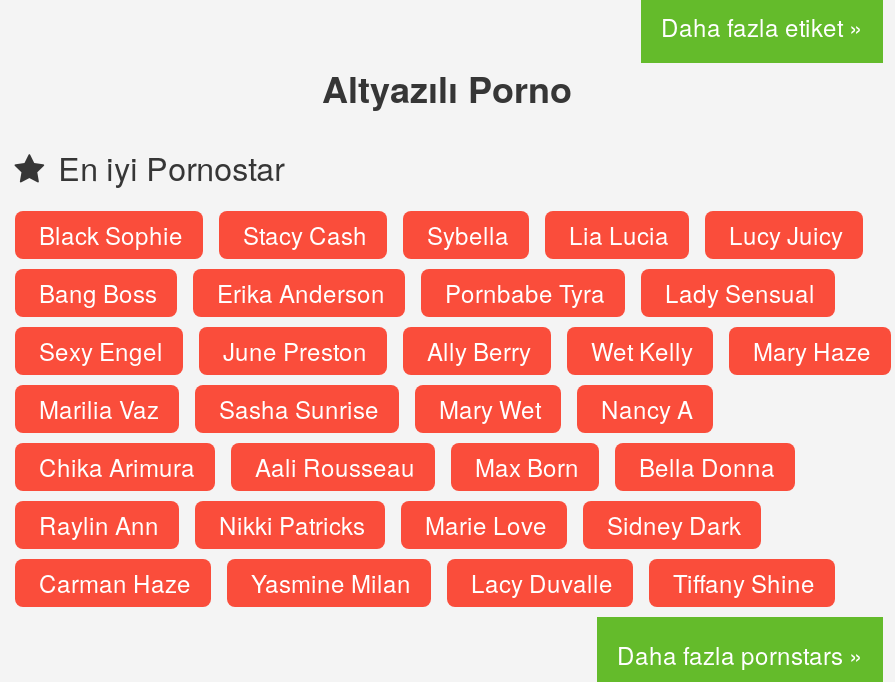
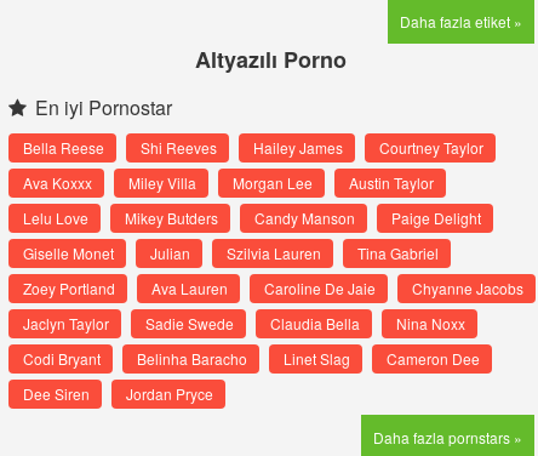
- Black Sophie
- Stacy Cash
- Sybella
- Lia Lucia
- Lucy Juicy
- Bang Boss
- Erika Anderson
- Pornbabe Tyra
- Lady Sensual
- Sexy Engel
- June Preston
- Ally Berry
- Wet Kelly
- Mary Haze
- Marilia Vaz
- Sasha Sunrise
- Mary Wet
- Nancy A
- Chika Arimura
- Aali Rousseau
- Max Born
- Bella Donna
- Raylin Ann
- Nikki Patricks
- Marie Love
- Sidney Dark
- Carman Haze
- Yasmine Milan
- Lacy Duvalle
- Tiffany Shine
+ Bella Reese
+ Shi Reeves
+ Hailey James
+ Courtney Taylor
+ Ava Koxxx
+ Miley Villa
+ Morgan Lee
+ Austin Taylor
+ Lelu Love
+ Mikey Butders
+ Candy Manson
+ Paige Delight
+ Giselle Monet
+ Julian
+ Szilvia Lauren
+ Tina Gabriel
+ Zoey Portland
+ Ava Lauren
+ Caroline De Jaie
+ Chyanne Jacobs
+ Jaclyn Taylor
+ Sadie Swede
+ Claudia Bella
+ Nina Noxx
+ Codi Bryant
+ Belinha Baracho
+ Linet Slag
+ Cameron Dee
+ Dee Siren
+ Jordan Pryce
